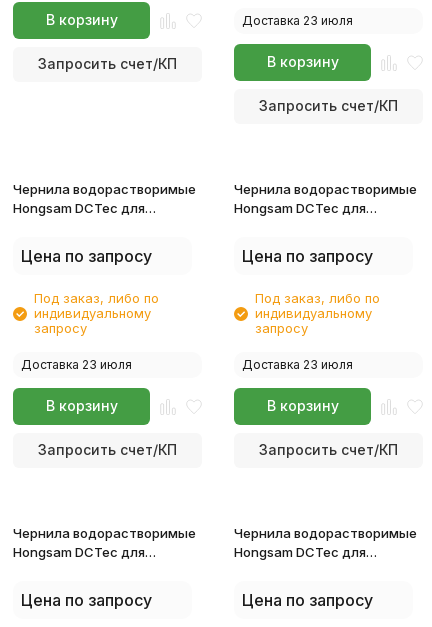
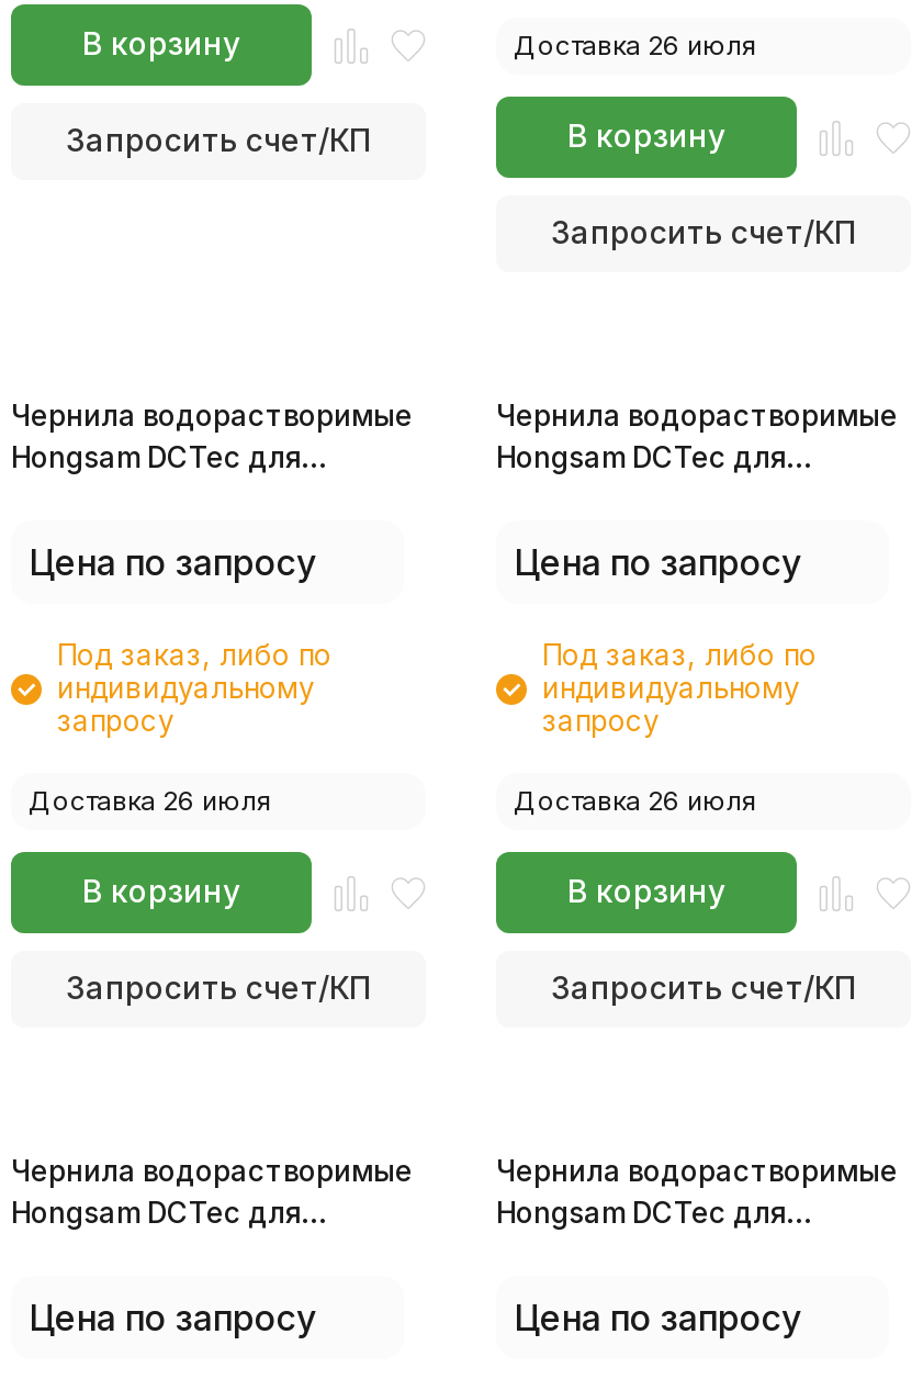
- Доставка 23 июля
+ Доставка 26 июля

- Доставка 23 июля
+ Доставка 26 июля

- Доставка 23 июля
+ Доставка 26 июля
